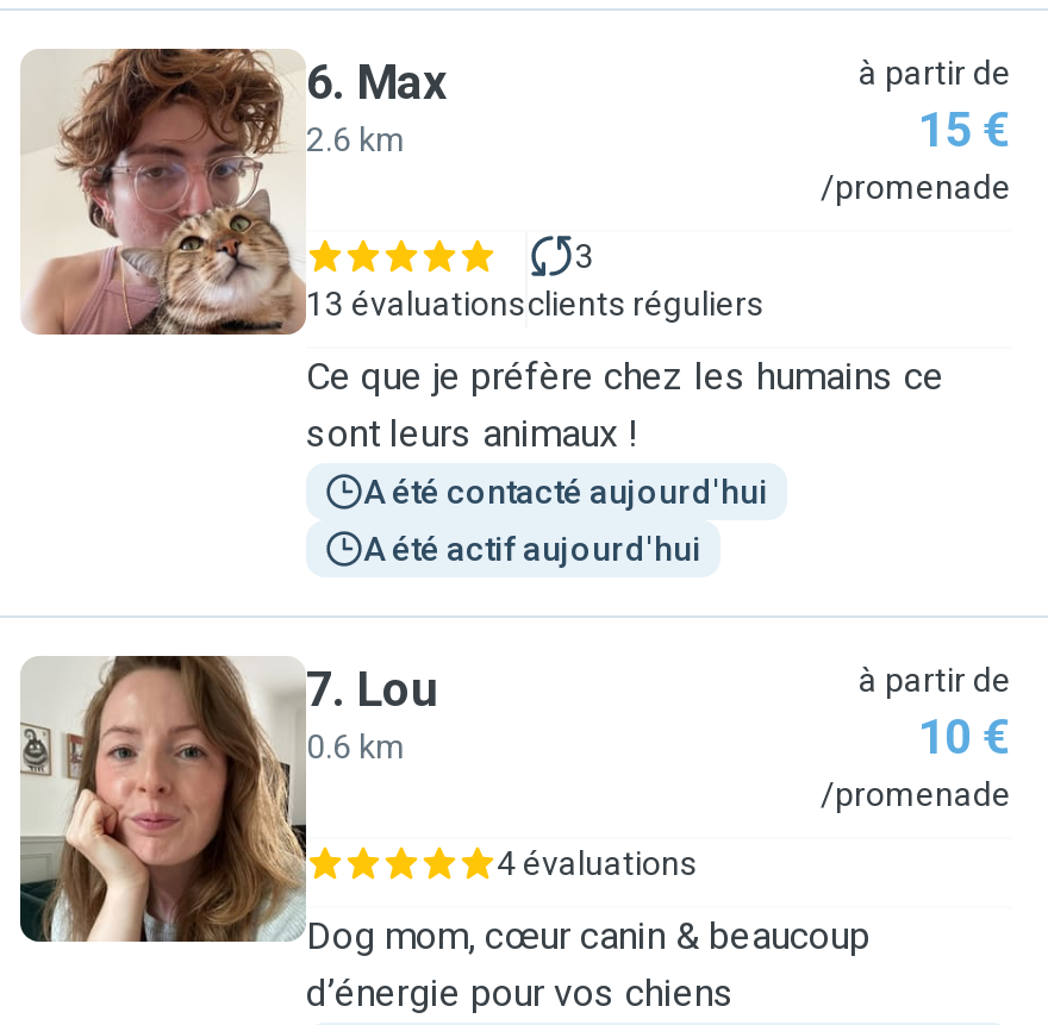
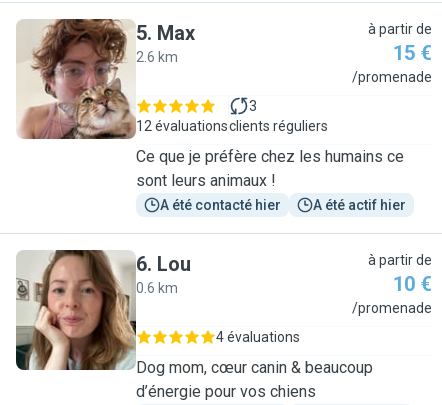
- 6. Max
+ 5. Max

- 13 évaluations clients réguliers
+ 12 évaluations clients réguliers

- A été contacté aujourd'hui
+ A été contacté hier

- A été actif aujourd'hui
+ A été actif hier

- 7. Lou
+ 6. Lou
